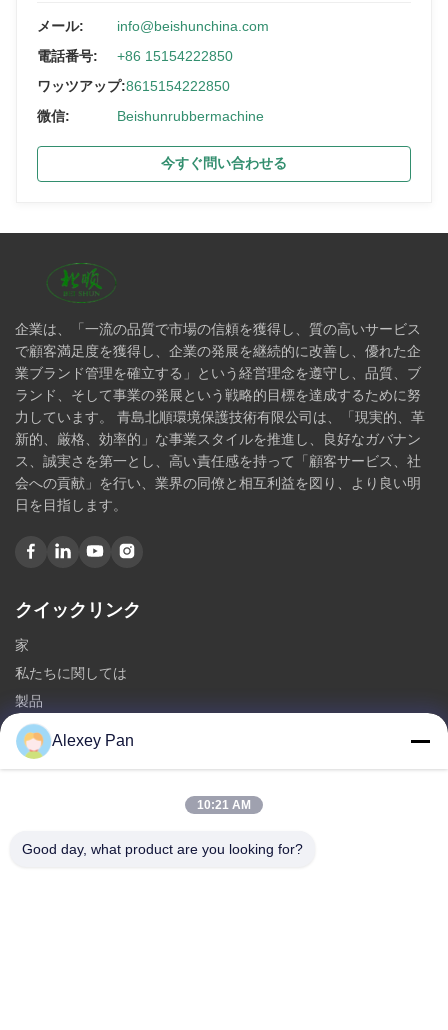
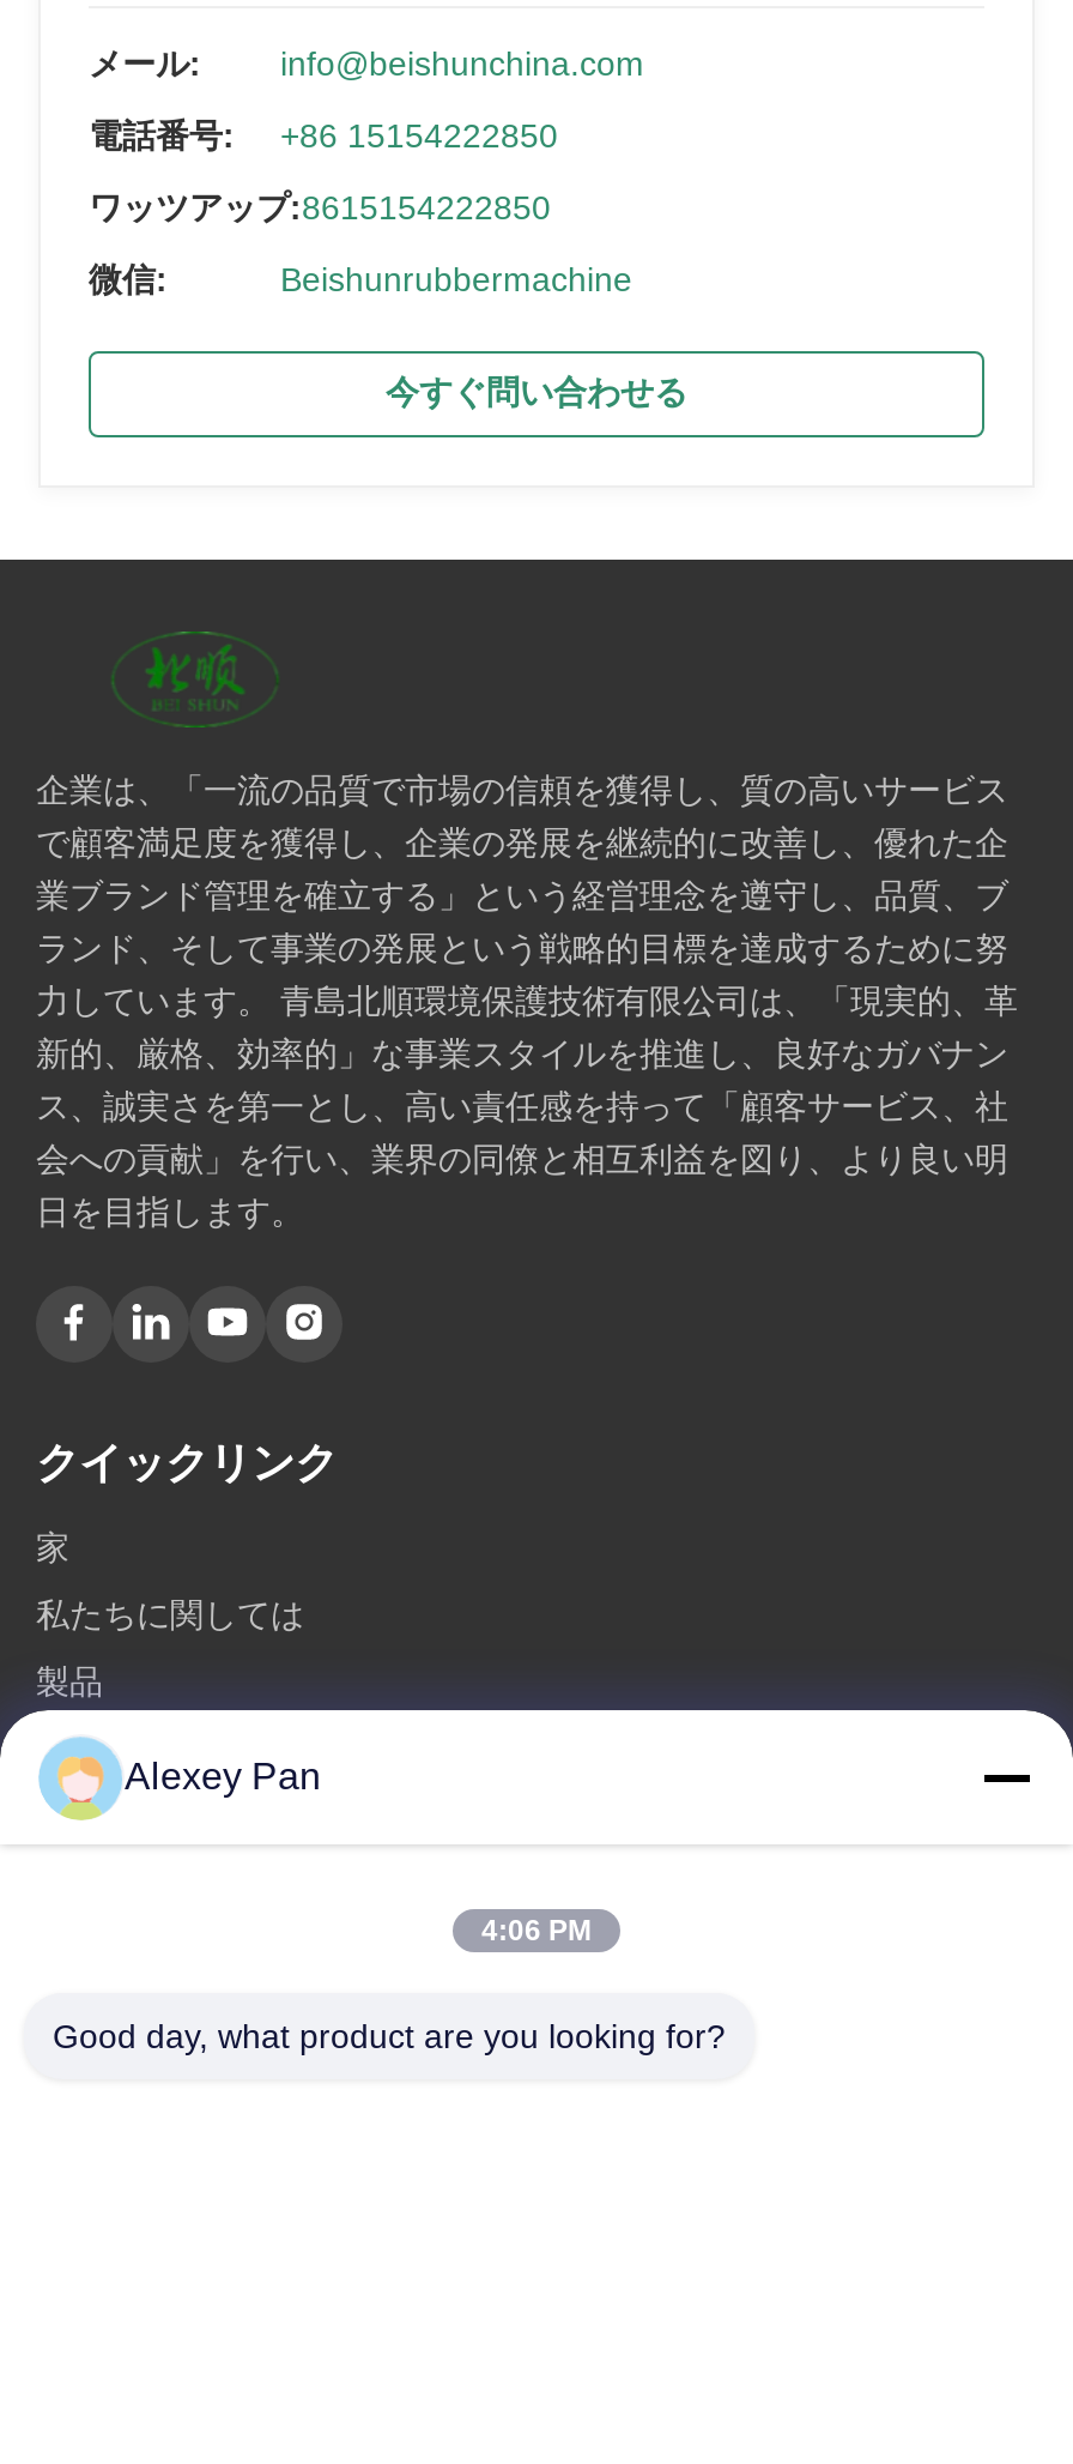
- 10:21 AM
+ 4:06 PM
